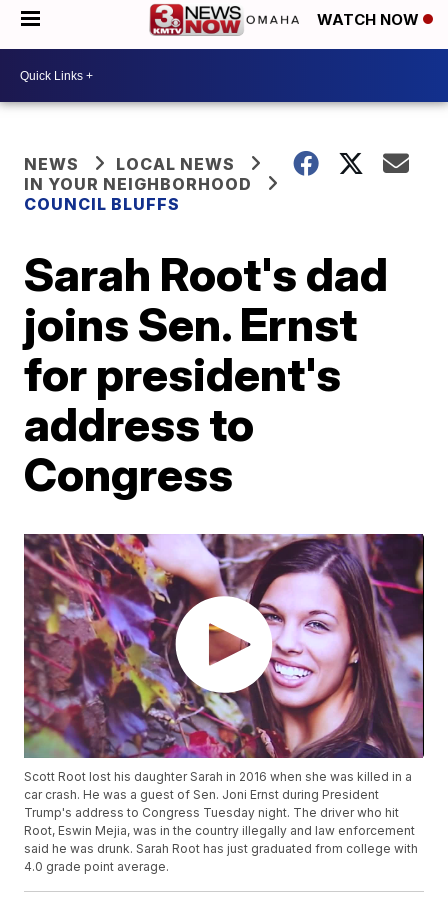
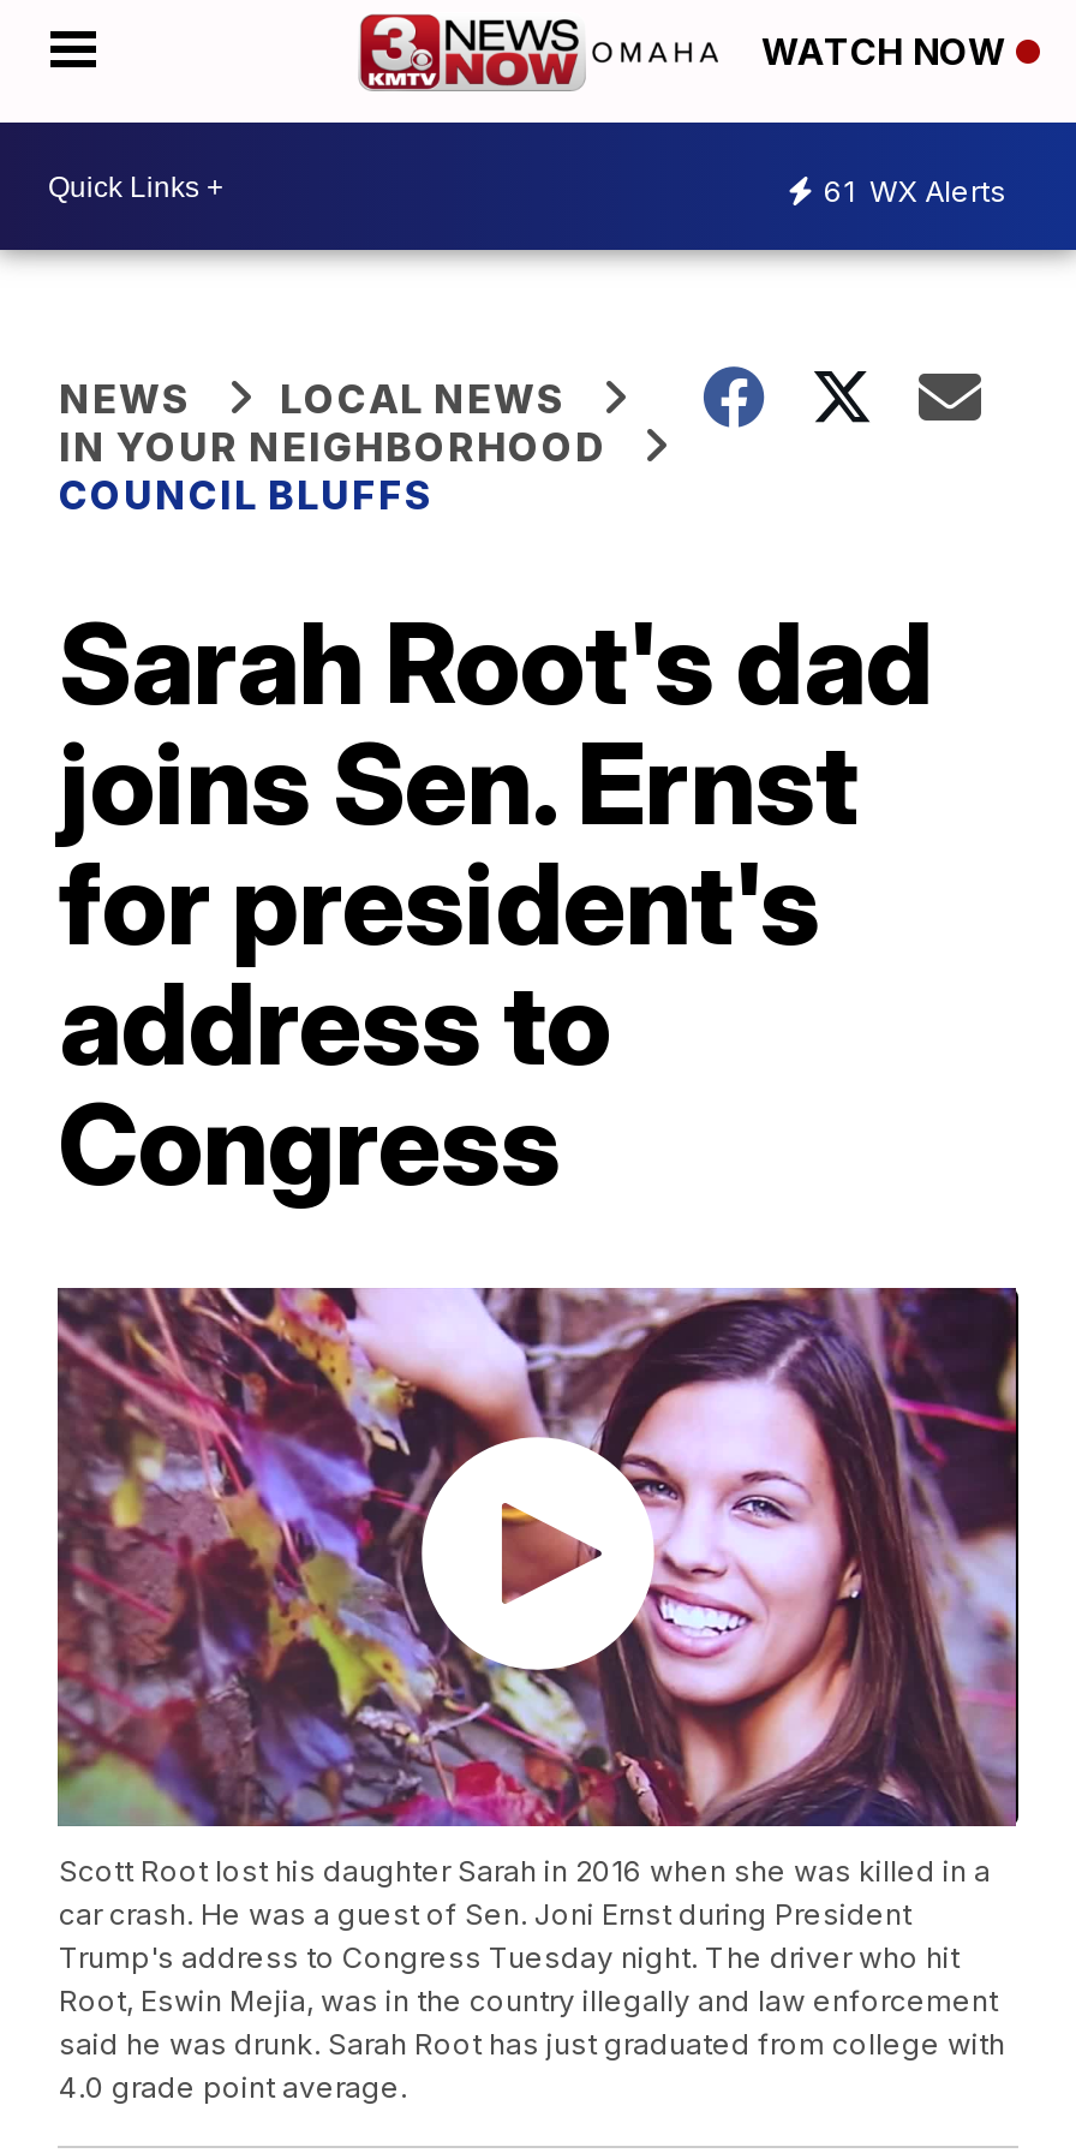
+ 61 WX Alerts
